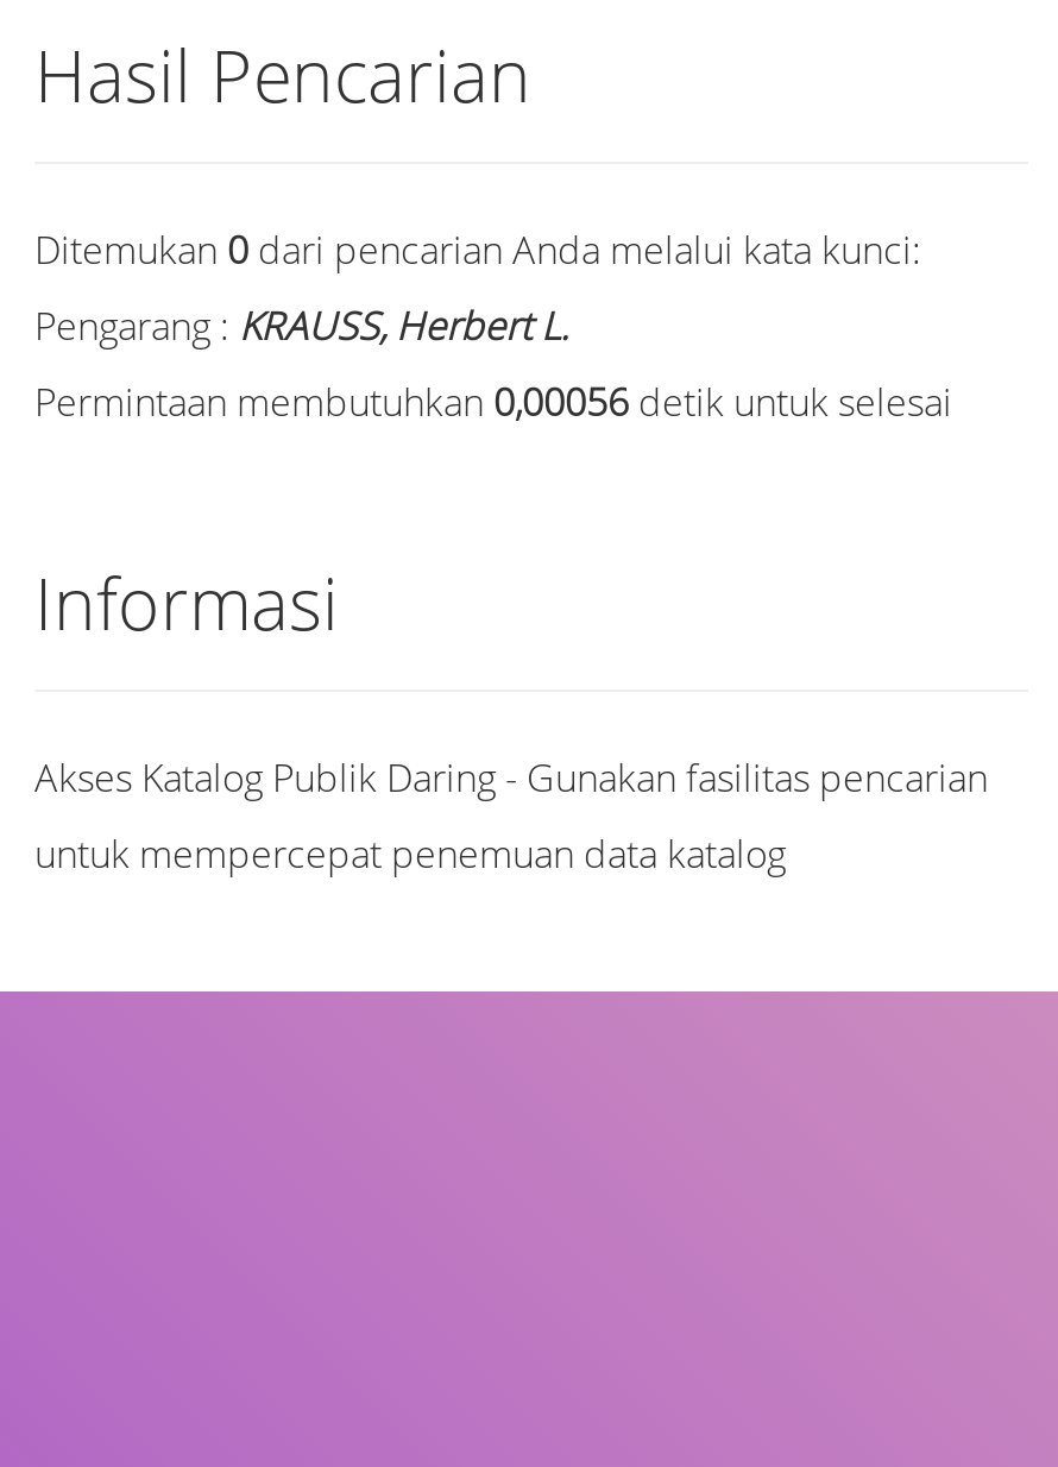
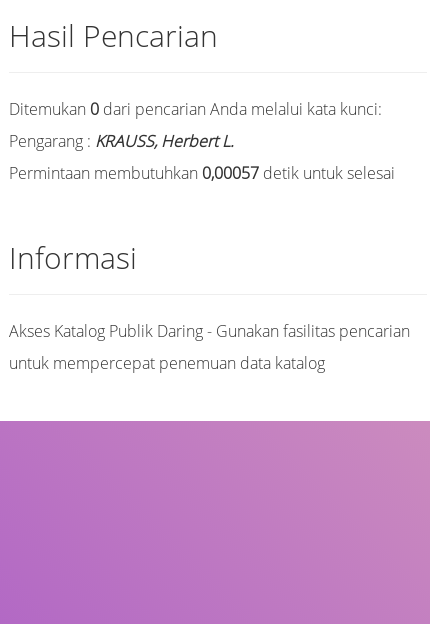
- Permintaan membutuhkan 0,00056 detik untuk selesai
+ Permintaan membutuhkan 0,00057 detik untuk selesai
